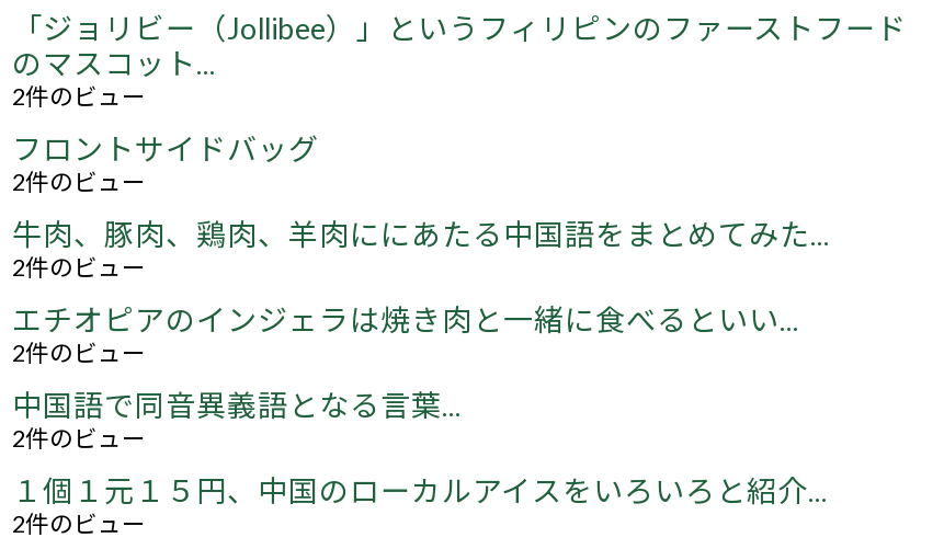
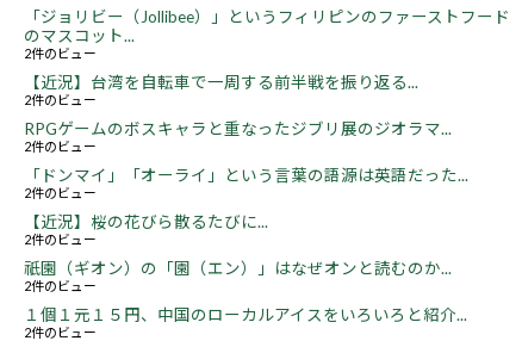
- フロントサイドバッグ
+ 【近況】台湾を自転車で一周する前半戦を振り返る...

- 牛肉、豚肉、鶏肉、羊肉ににあたる中国語をまとめてみた...
+ RPGゲームのボスキャラと重なったジブリ展のジオラマ...

- エチオピアのインジェラは焼き肉と一緒に食べるといい...
+ 「ドンマイ」「オーライ」という言葉の語源は英語だった...

- 中国語で同音異義語となる言葉...
+ 【近況】桜の花びら散るたびに...
+ 2件のビュー
+ 祇園（ギオン）の「園（エン）」はなぜオンと読むのか...
